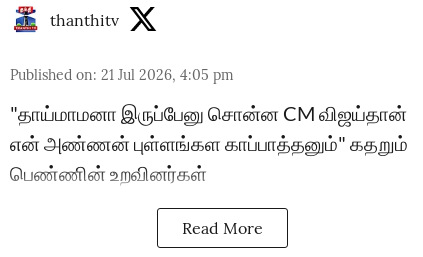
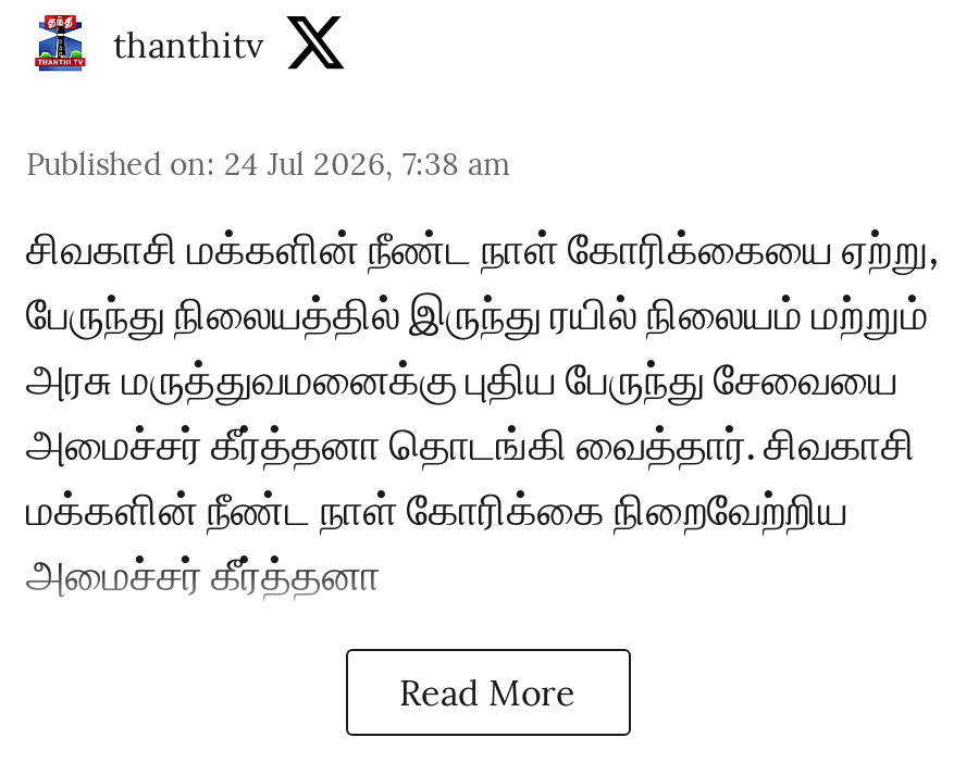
- Published on: 21 Jul 2026, 4:05 pm
+ Published on: 24 Jul 2026, 7:38 am

- "தாய்மாமனா இருப்பேனு சொன்ன CM விஜய்தான்
- என் அண்ணன் புள்ளங்கள காப்பாத்தனும்" கதறும்
- பெண்ணின் உறவினர்கள்
+ சிவகாசி மக்களின் நீண்ட நாள் கோரிக்கையை ஏற்று,
+ பேருந்து நிலையத்தில் இருந்து ரயில் நிலையம் மற்றும்
+ அரசு மருத்துவமனைக்கு புதிய பேருந்து சேவையை
+ அமைச்சர் கீர்த்தனா தொடங்கி வைத்தார். சிவகாசி
+ மக்களின் நீண்ட நாள் கோரிக்கை நிறைவேற்றிய
+ அமைச்சர் கீர்த்தனா
